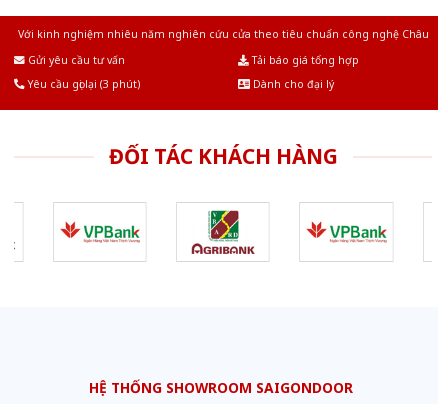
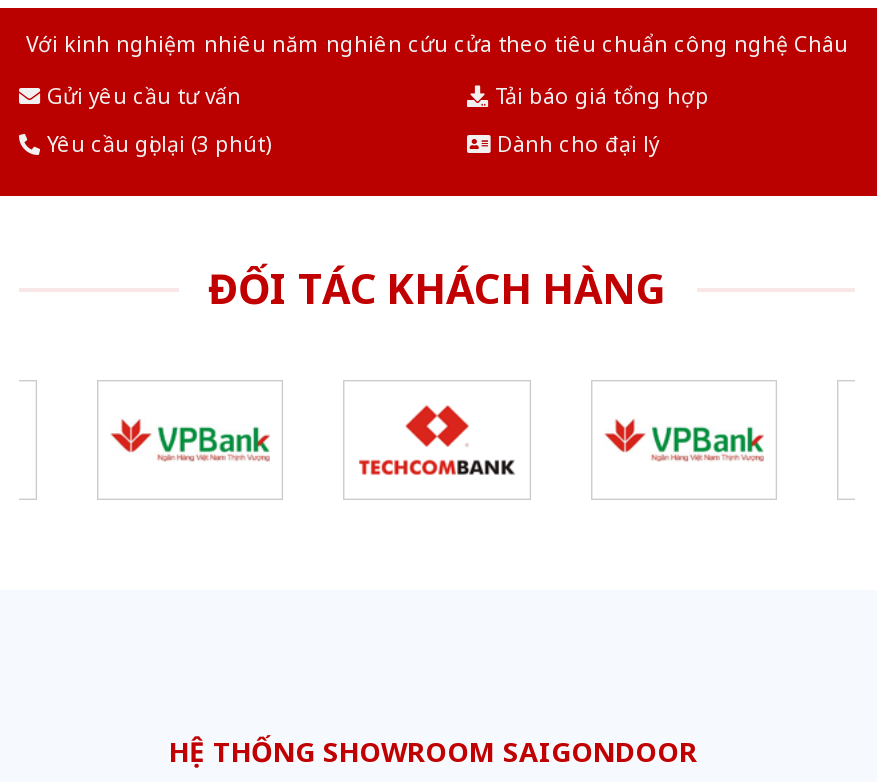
- [image]
+ [image]
